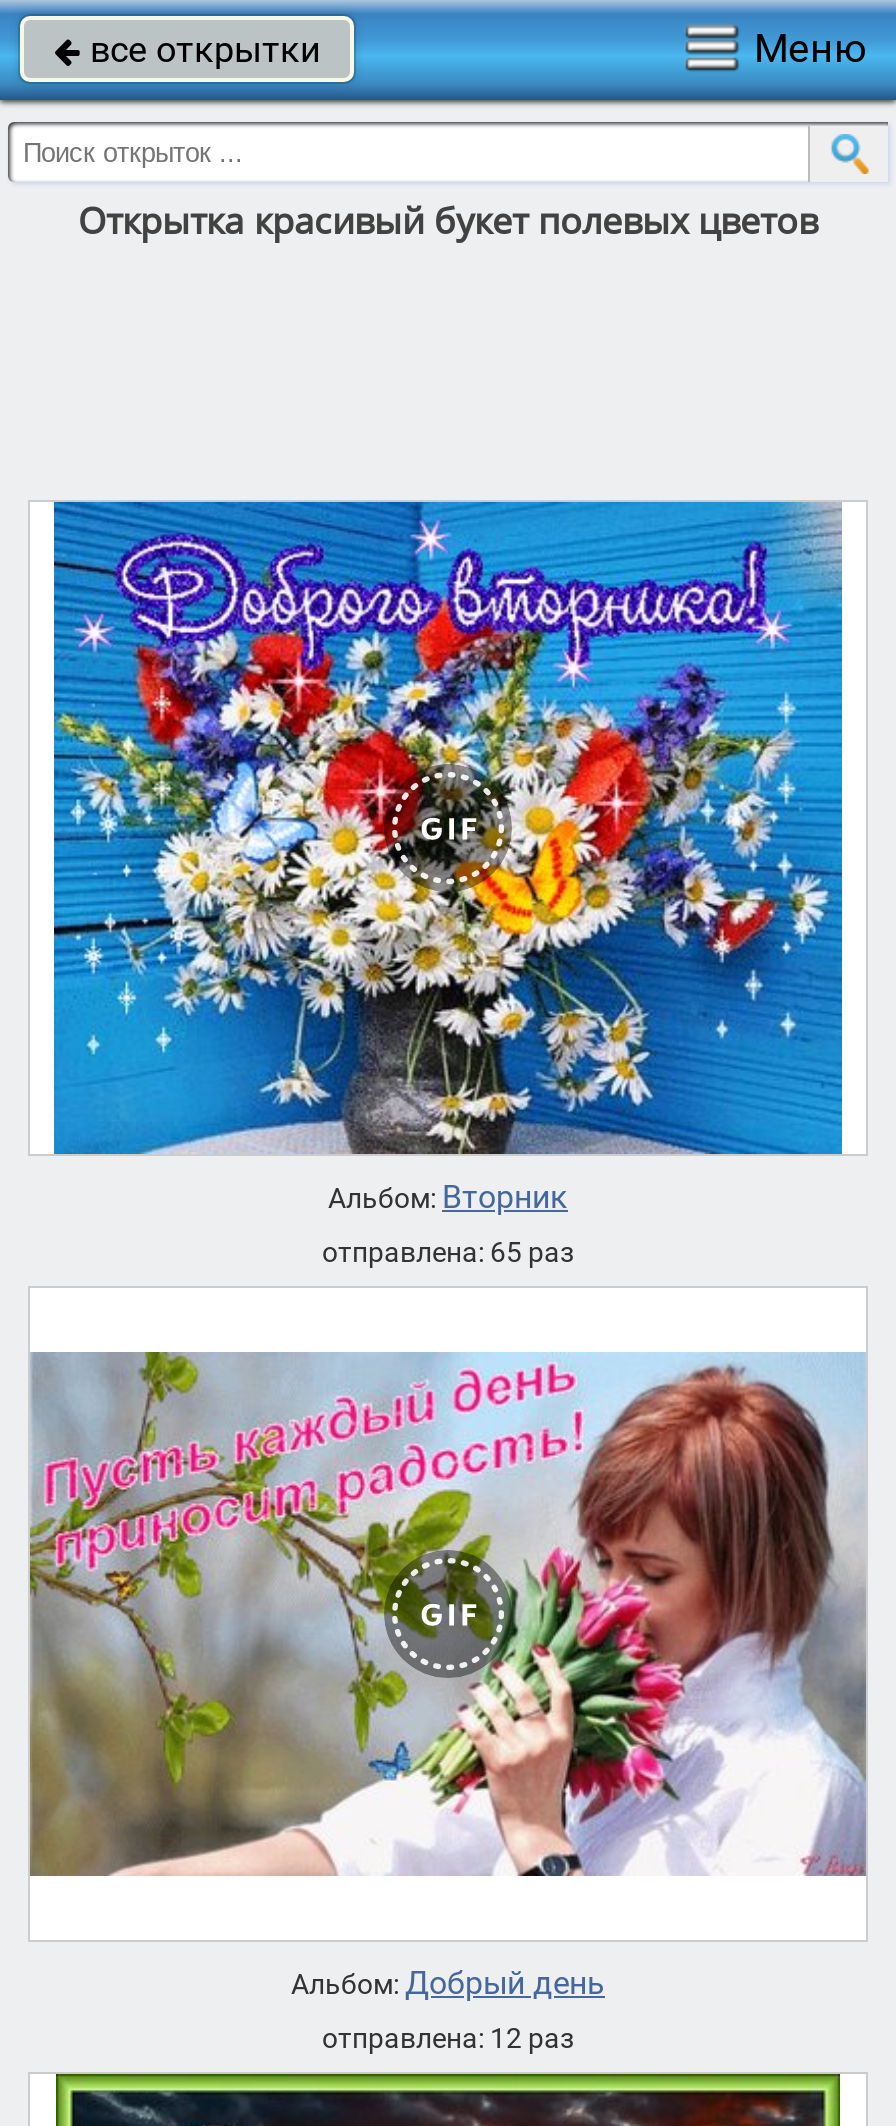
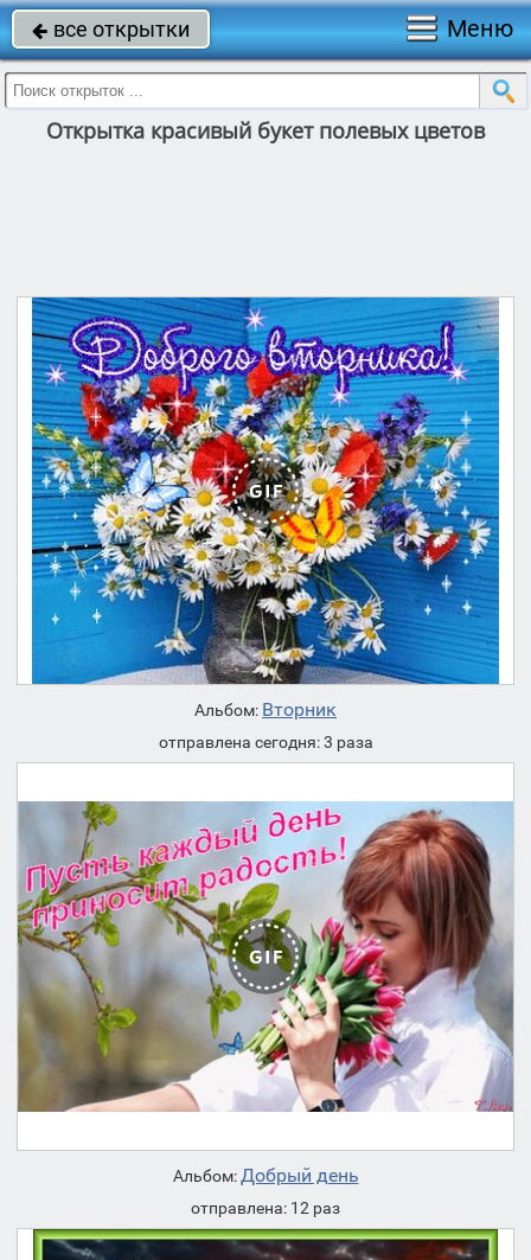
- отправлена: 65 раз
+ отправлена сегодня: 3 раза
